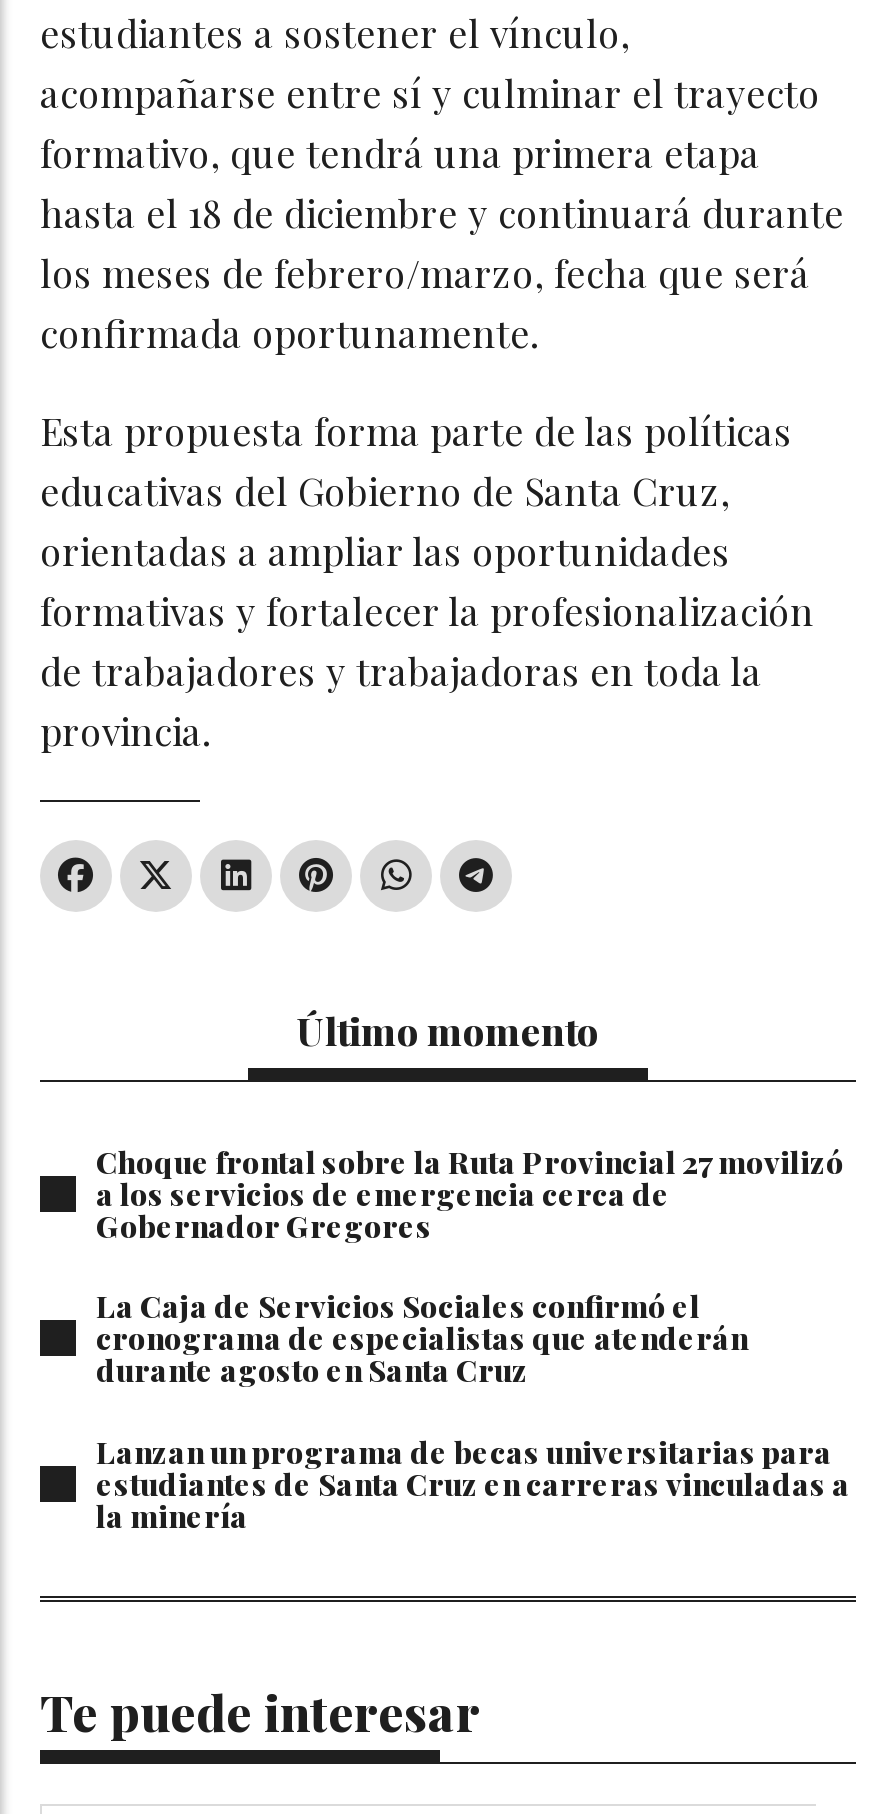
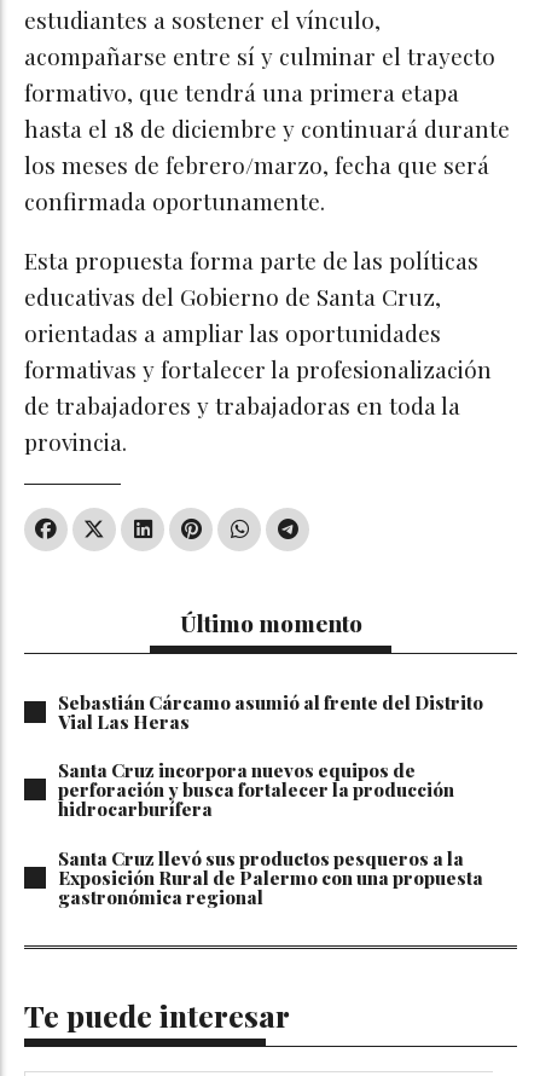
- Choque frontal sobre la Ruta Provincial 27 movilizó
- a los servicios de emergencia cerca de
- Gobernador Gregores
+ Sebastián Cárcamo asumió al frente del Distrito
+ Vial Las Heras

- La Caja de Servicios Sociales confirmó el
- cronograma de especialistas que atenderán
- durante agosto en Santa Cruz
+ Santa Cruz incorpora nuevos equipos de
+ perforación y busca fortalecer la producción
+ hidrocarburífera

- Lanzan un programa de becas universitarias para
- estudiantes de Santa Cruz en carreras vinculadas a
- la minería
+ Santa Cruz llevó sus productos pesqueros a la
+ Exposición Rural de Palermo con una propuesta
+ gastronómica regional
